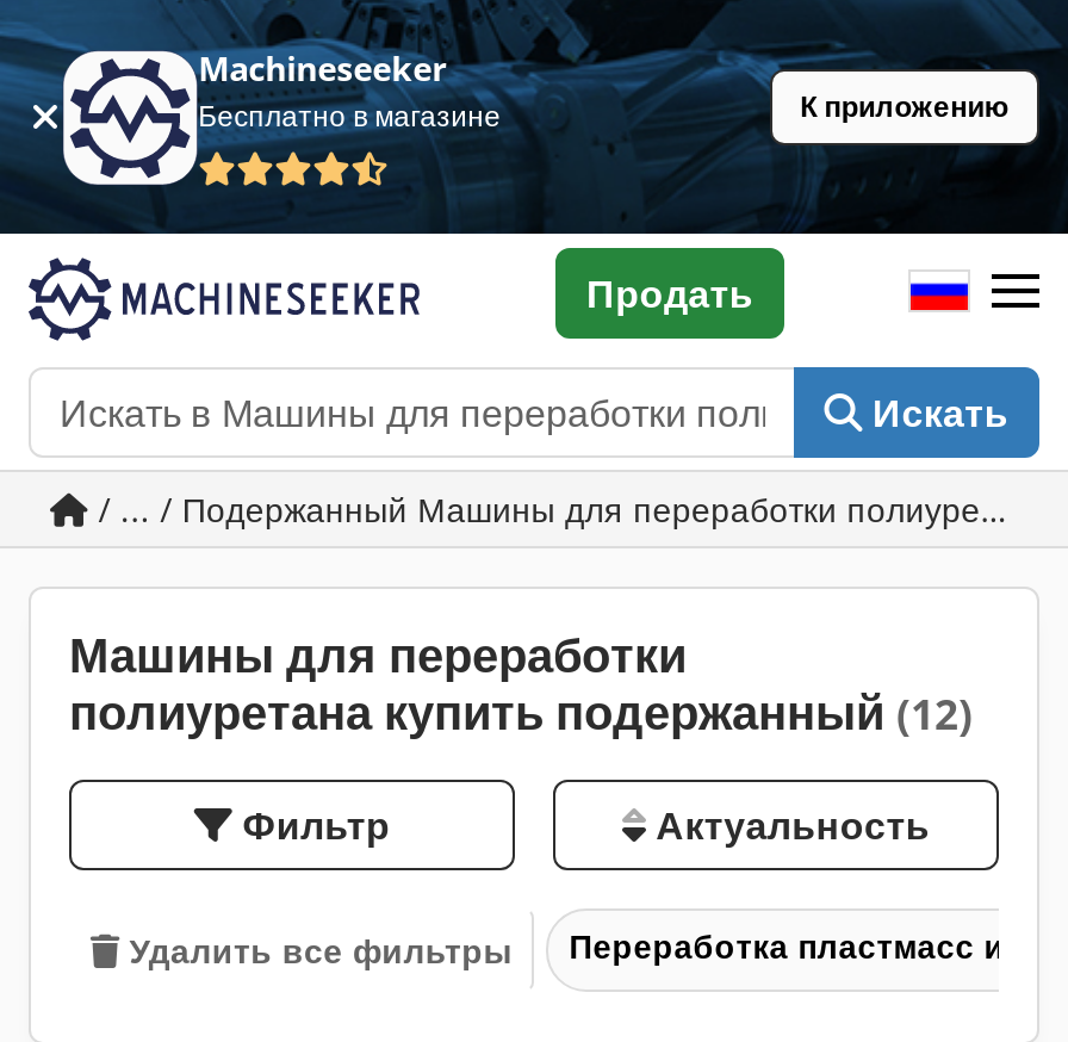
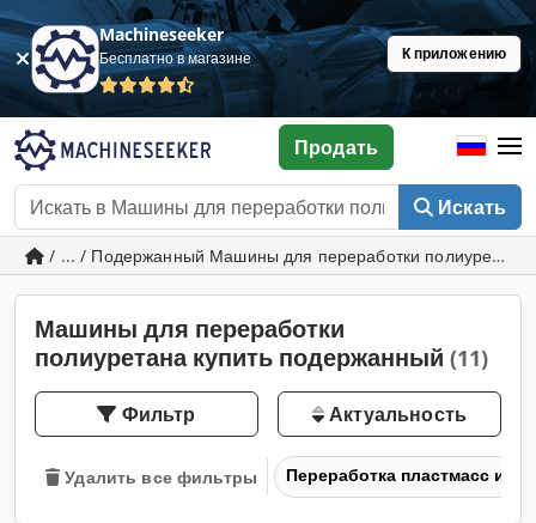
- полиуретана купить подержанный (12)
+ полиуретана купить подержанный (11)
